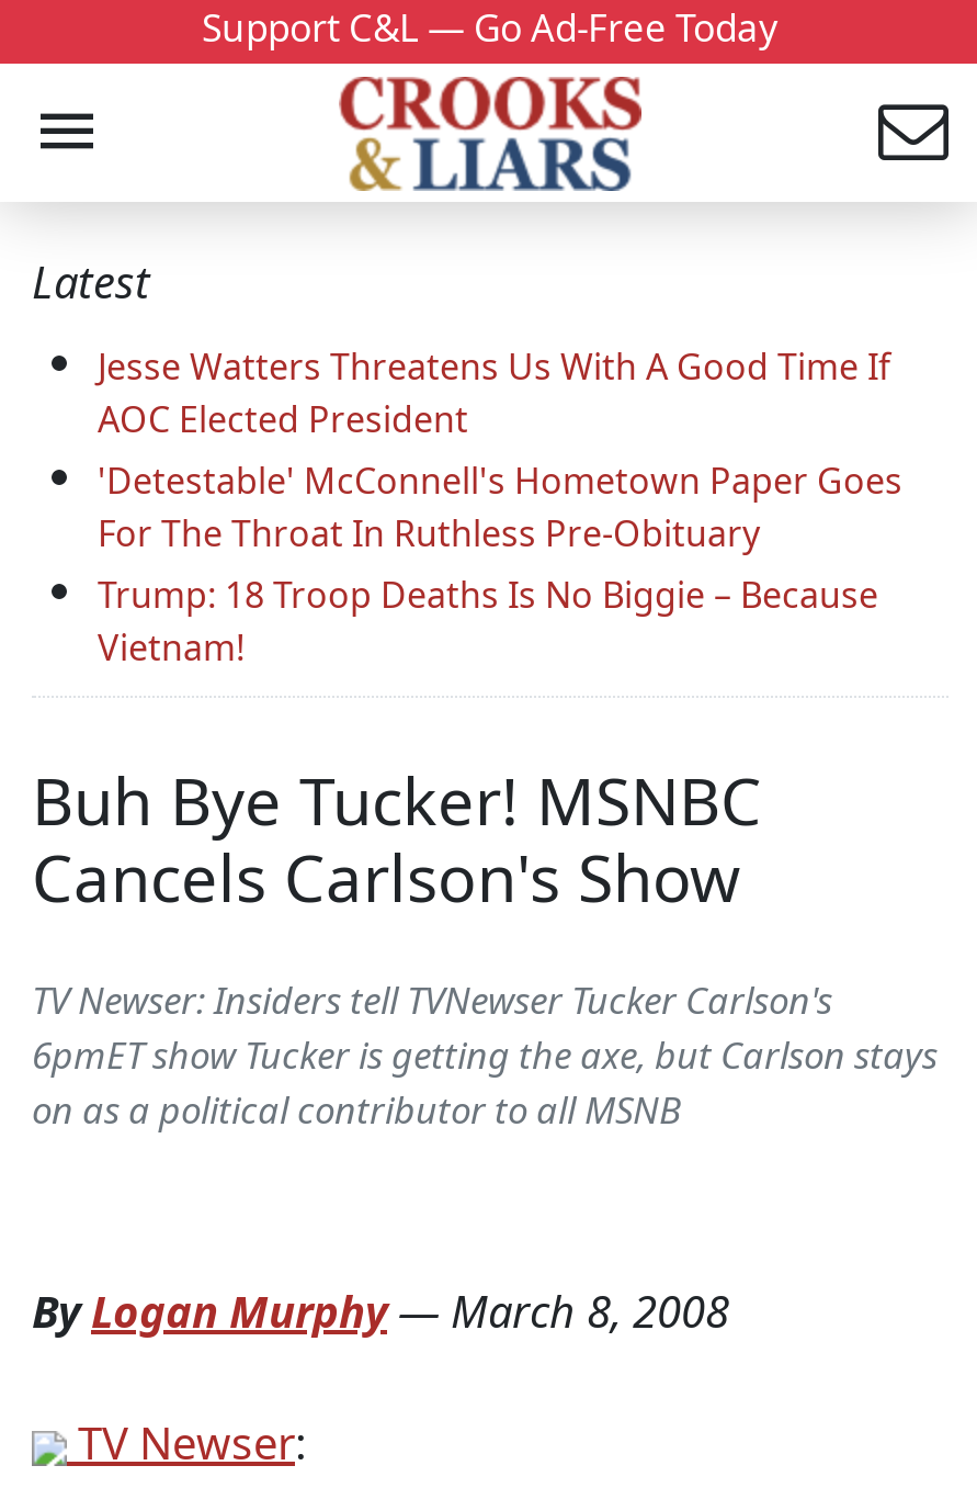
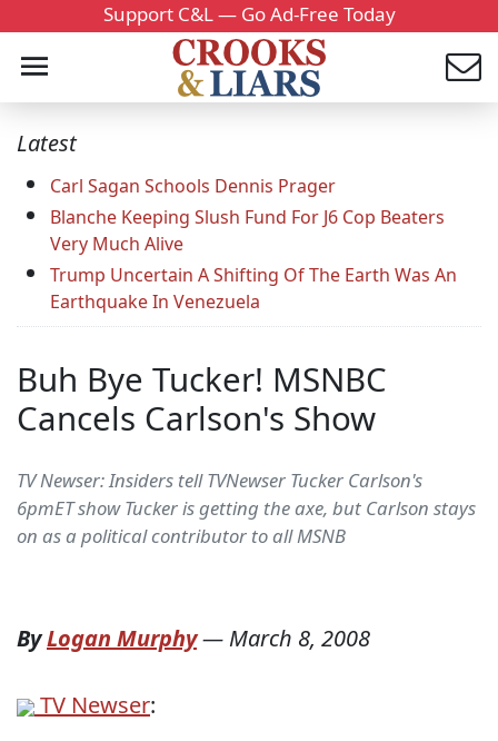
- Jesse Watters Threatens Us With A Good Time If
- AOC Elected President
- 'Detestable' McConnell's Hometown Paper Goes
- For The Throat In Ruthless Pre-Obituary
- Trump: 18 Troop Deaths Is No Biggie – Because
- Vietnam!
+ Carl Sagan Schools Dennis Prager
+ Blanche Keeping Slush Fund For J6 Cop Beaters
+ Very Much Alive
+ Trump Uncertain A Shifting Of The Earth Was An
+ Earthquake In Venezuela
